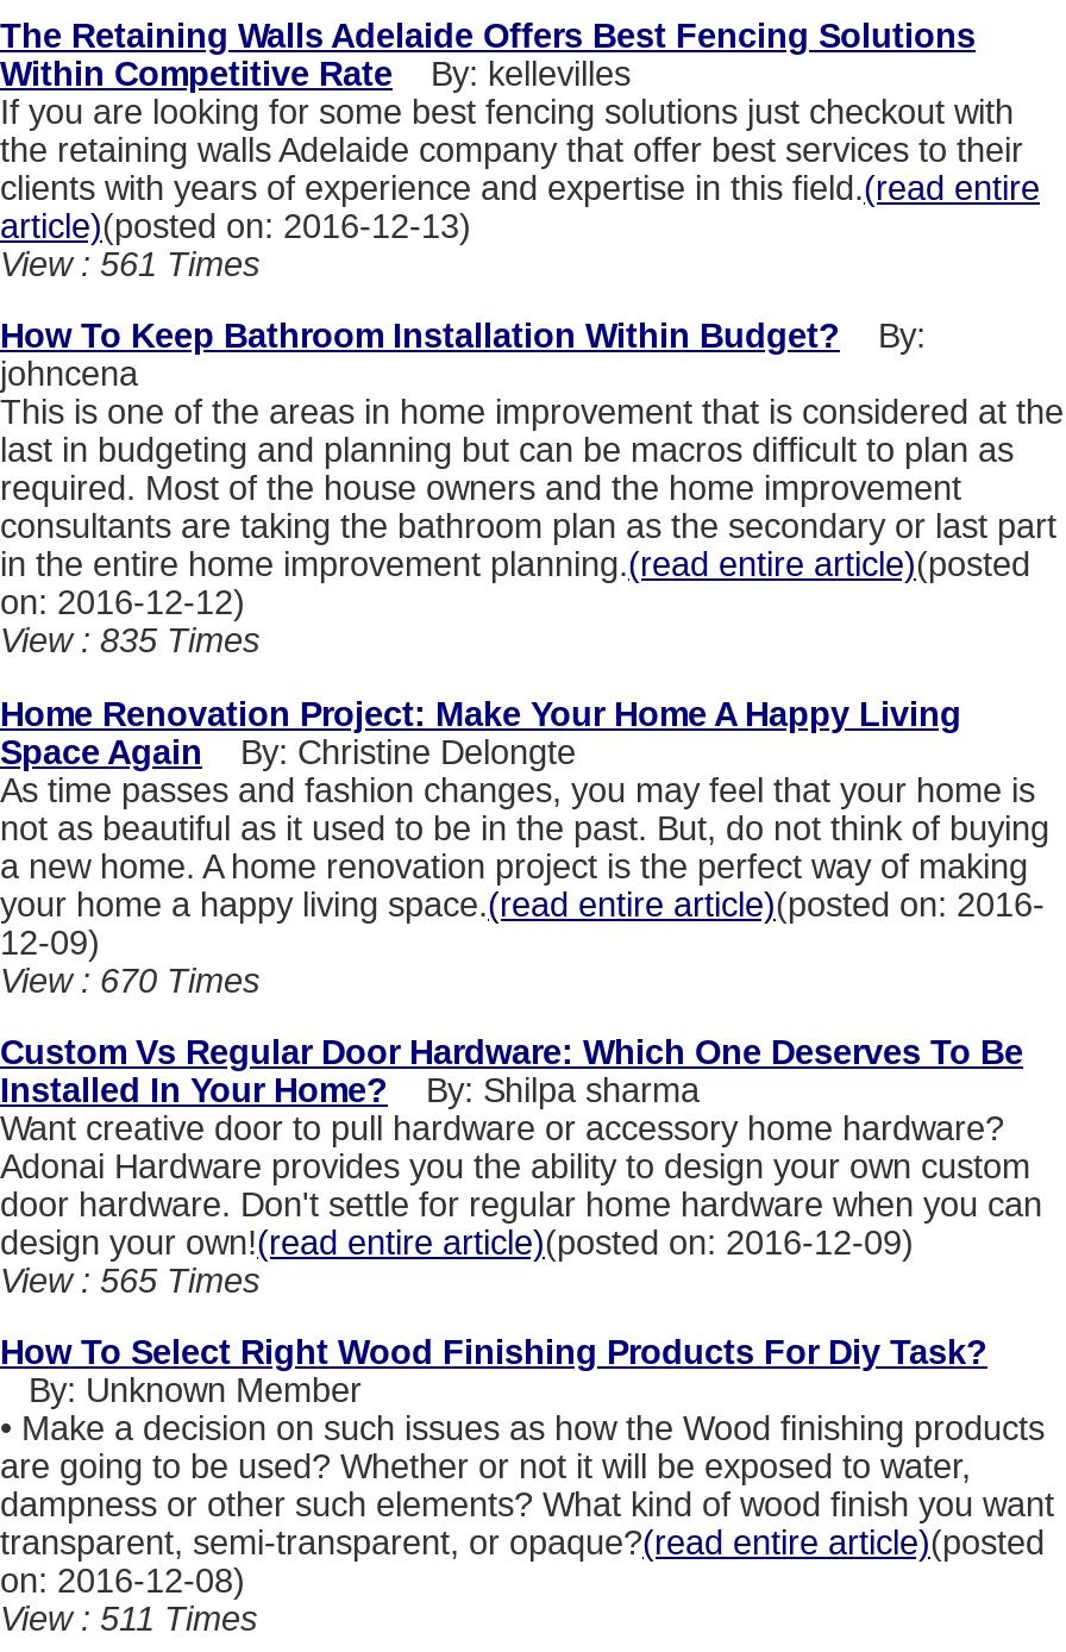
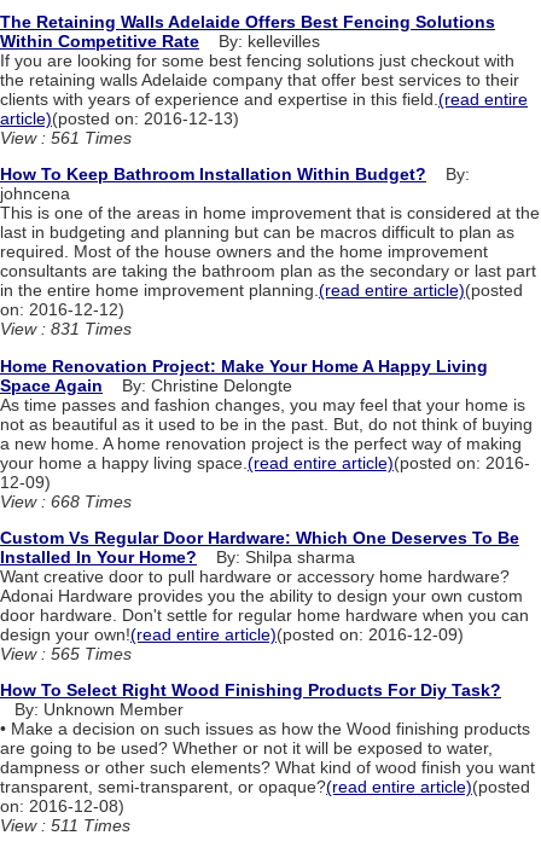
- View : 835 Times
+ View : 831 Times

- View : 670 Times
+ View : 668 Times
